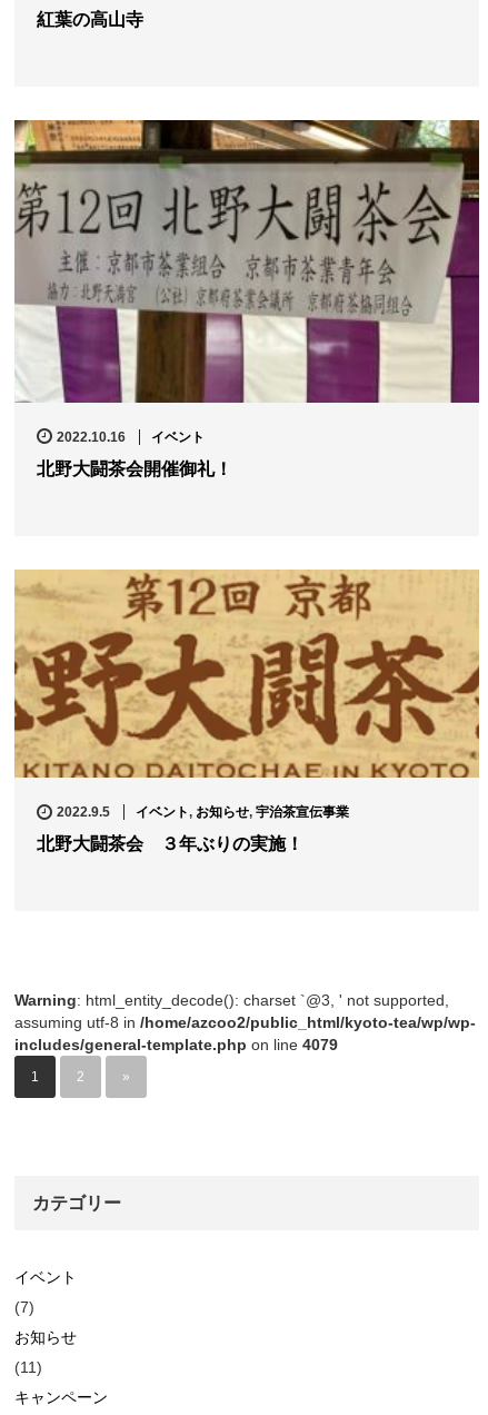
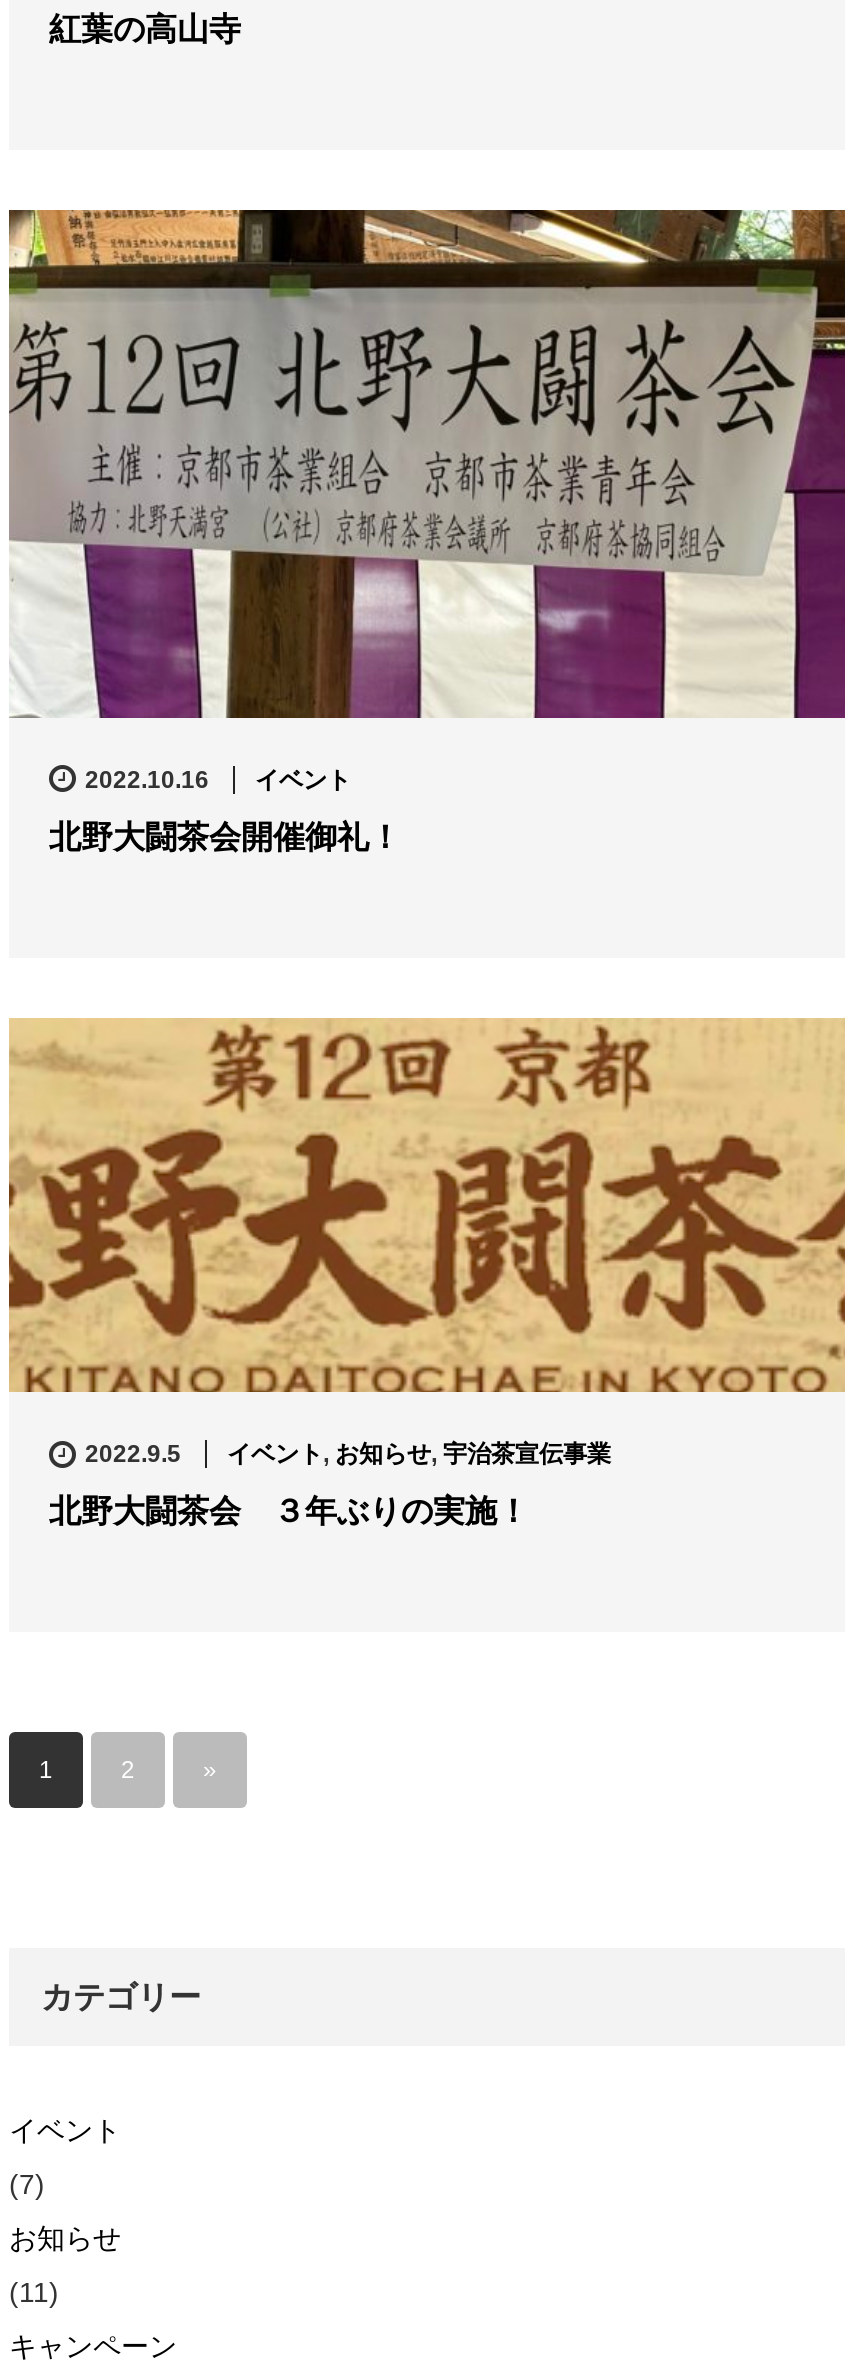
- Warning: html_entity_decode(): charset `@3, ' not supported,
- assuming utf-8 in /home/azcoo2/public_html/kyoto-tea/wp/wp-
- includes/general-template.php on line 4079
